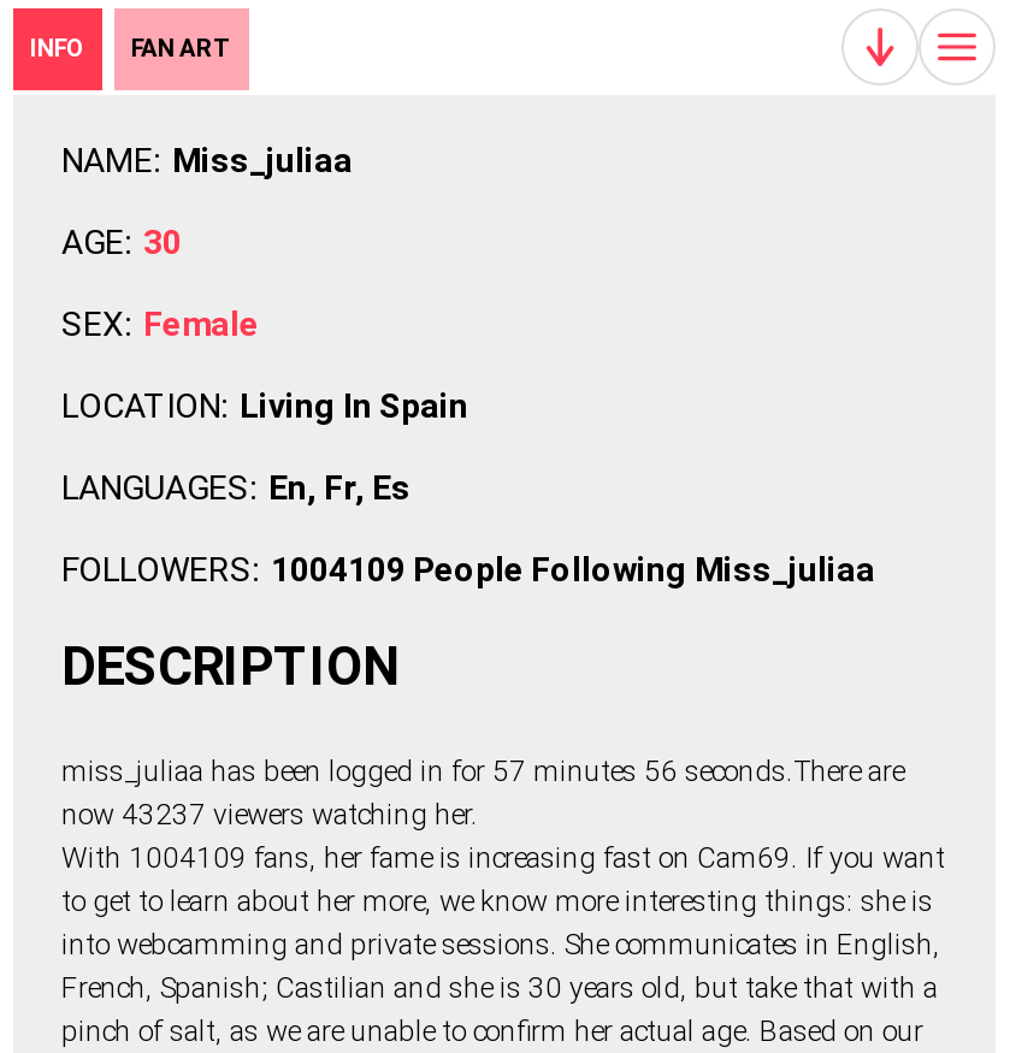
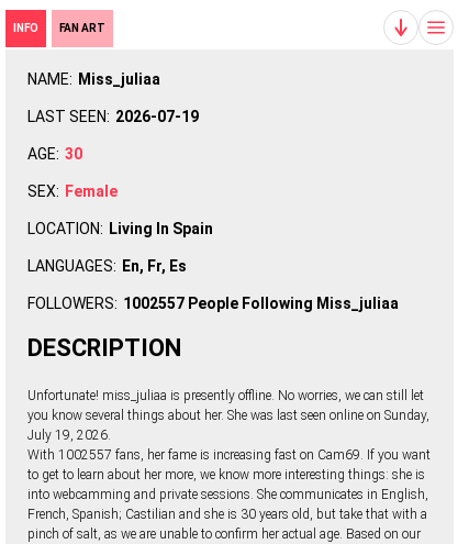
+ LAST SEEN: 2026-07-19

- FOLLOWERS: 1004109 People Following Miss_juliaa
+ FOLLOWERS: 1002557 People Following Miss_juliaa

- miss_juliaa has been logged in for 57 minutes 56 seconds.There are
- now 43237 viewers watching her.
- With 1004109 fans, her fame is increasing fast on Cam69. If you want
+ Unfortunate! miss_juliaa is presently offline. No worries, we can still let
+ you know several things about her. She was last seen online on Sunday,
+ July 19, 2026.
+ With 1002557 fans, her fame is increasing fast on Cam69. If you want
